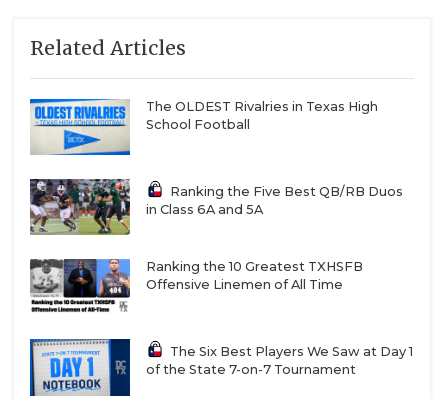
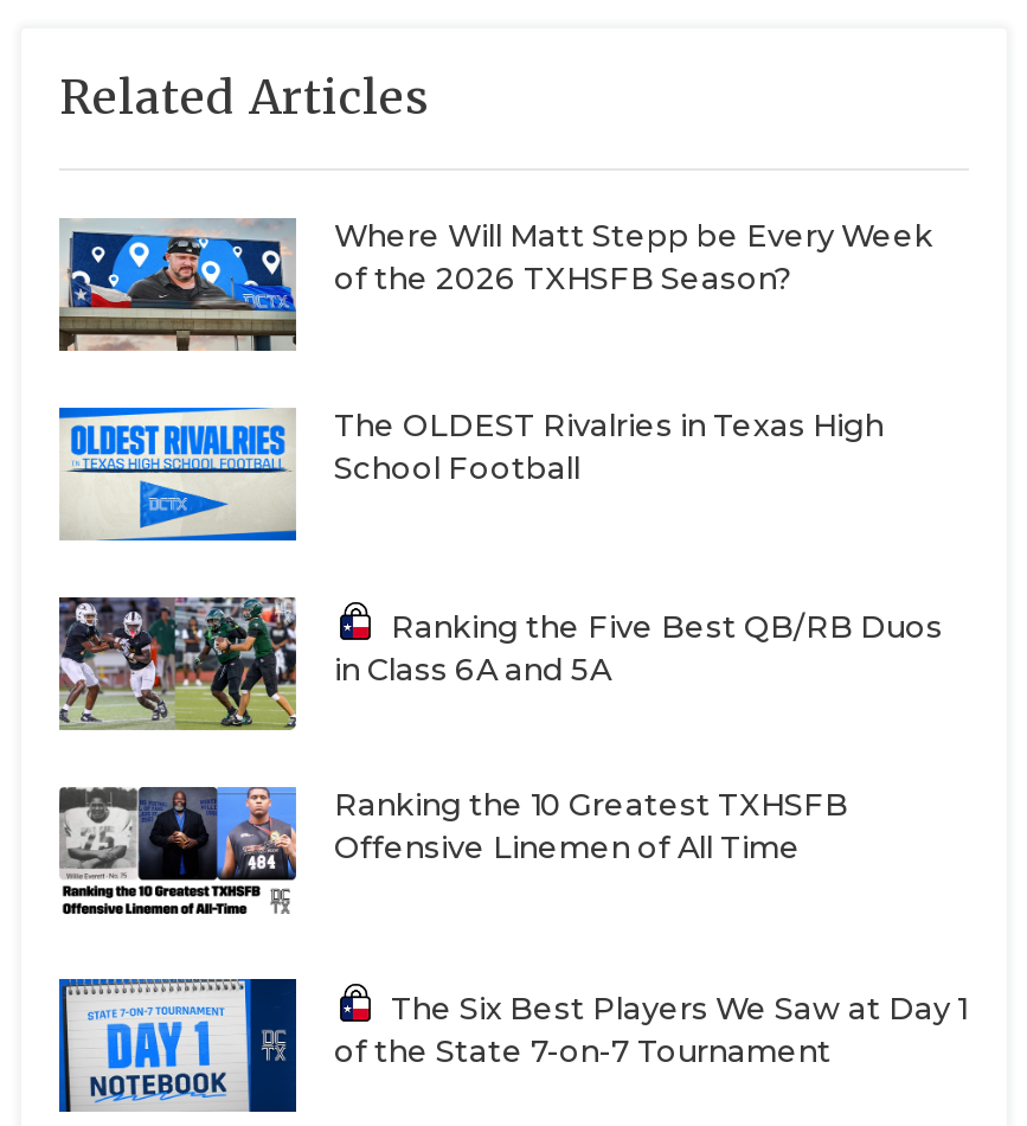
+ [image]
+ Where Will Matt Stepp be Every Week
+ of the 2026 TXHSFB Season?
